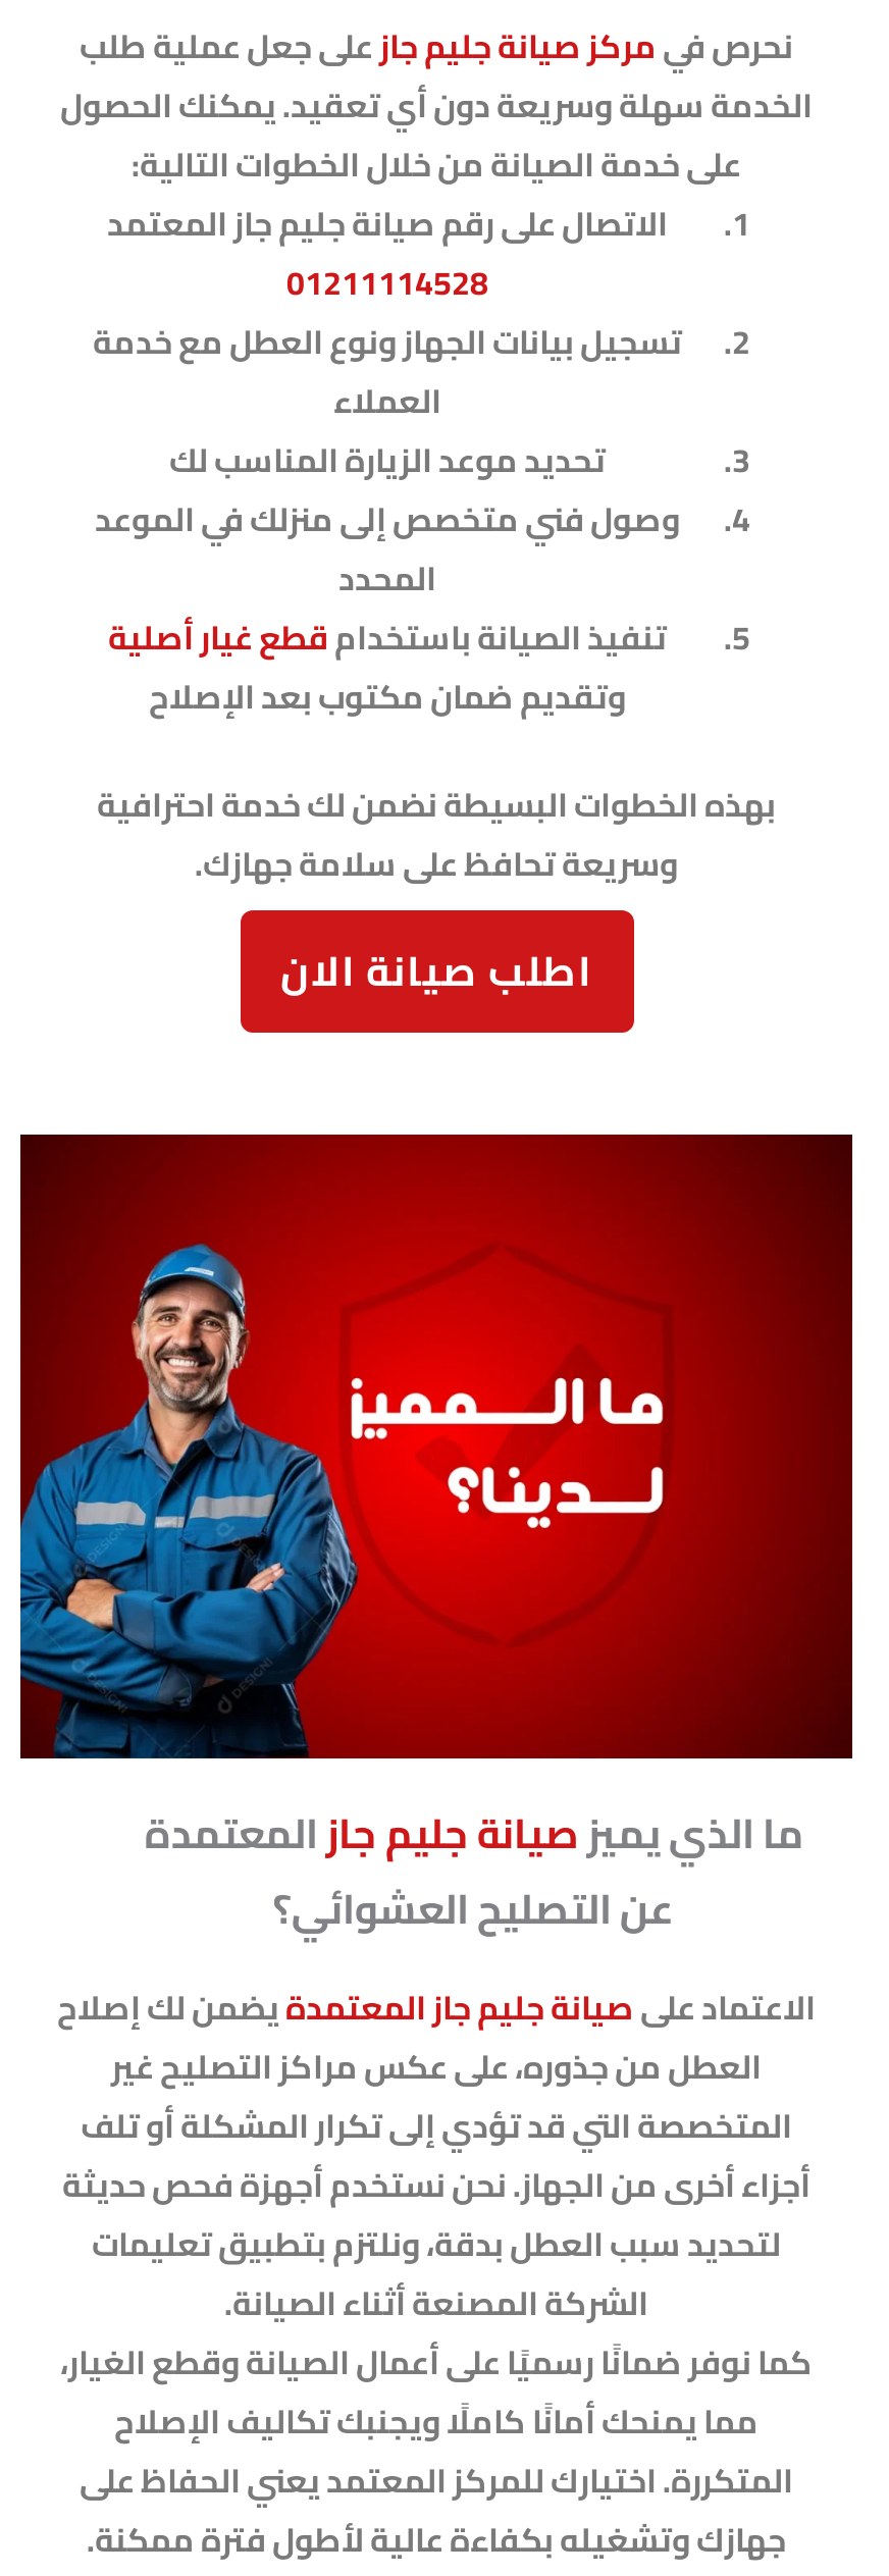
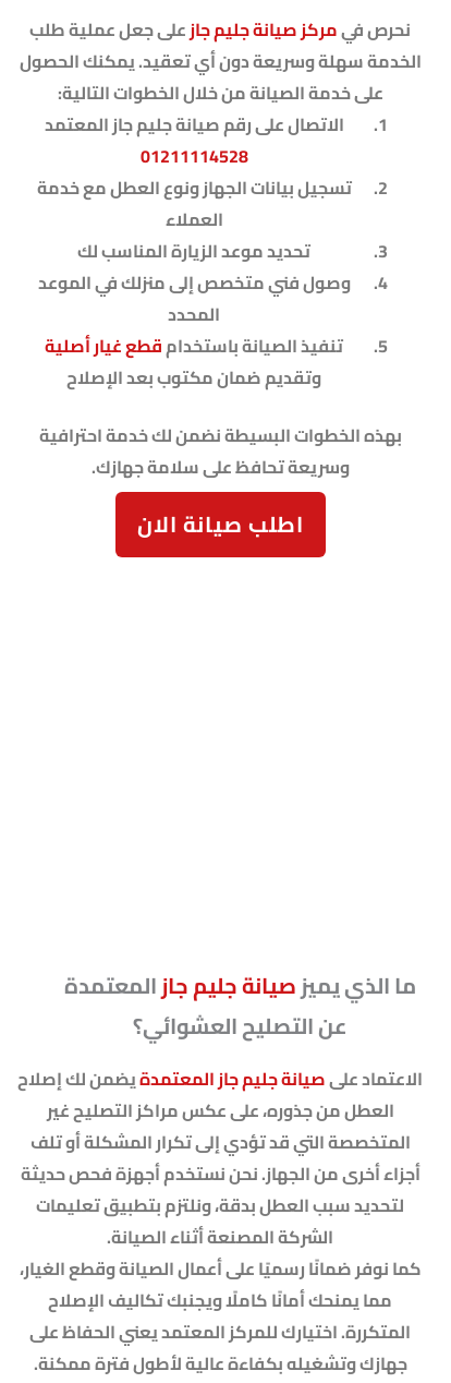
- [image]
